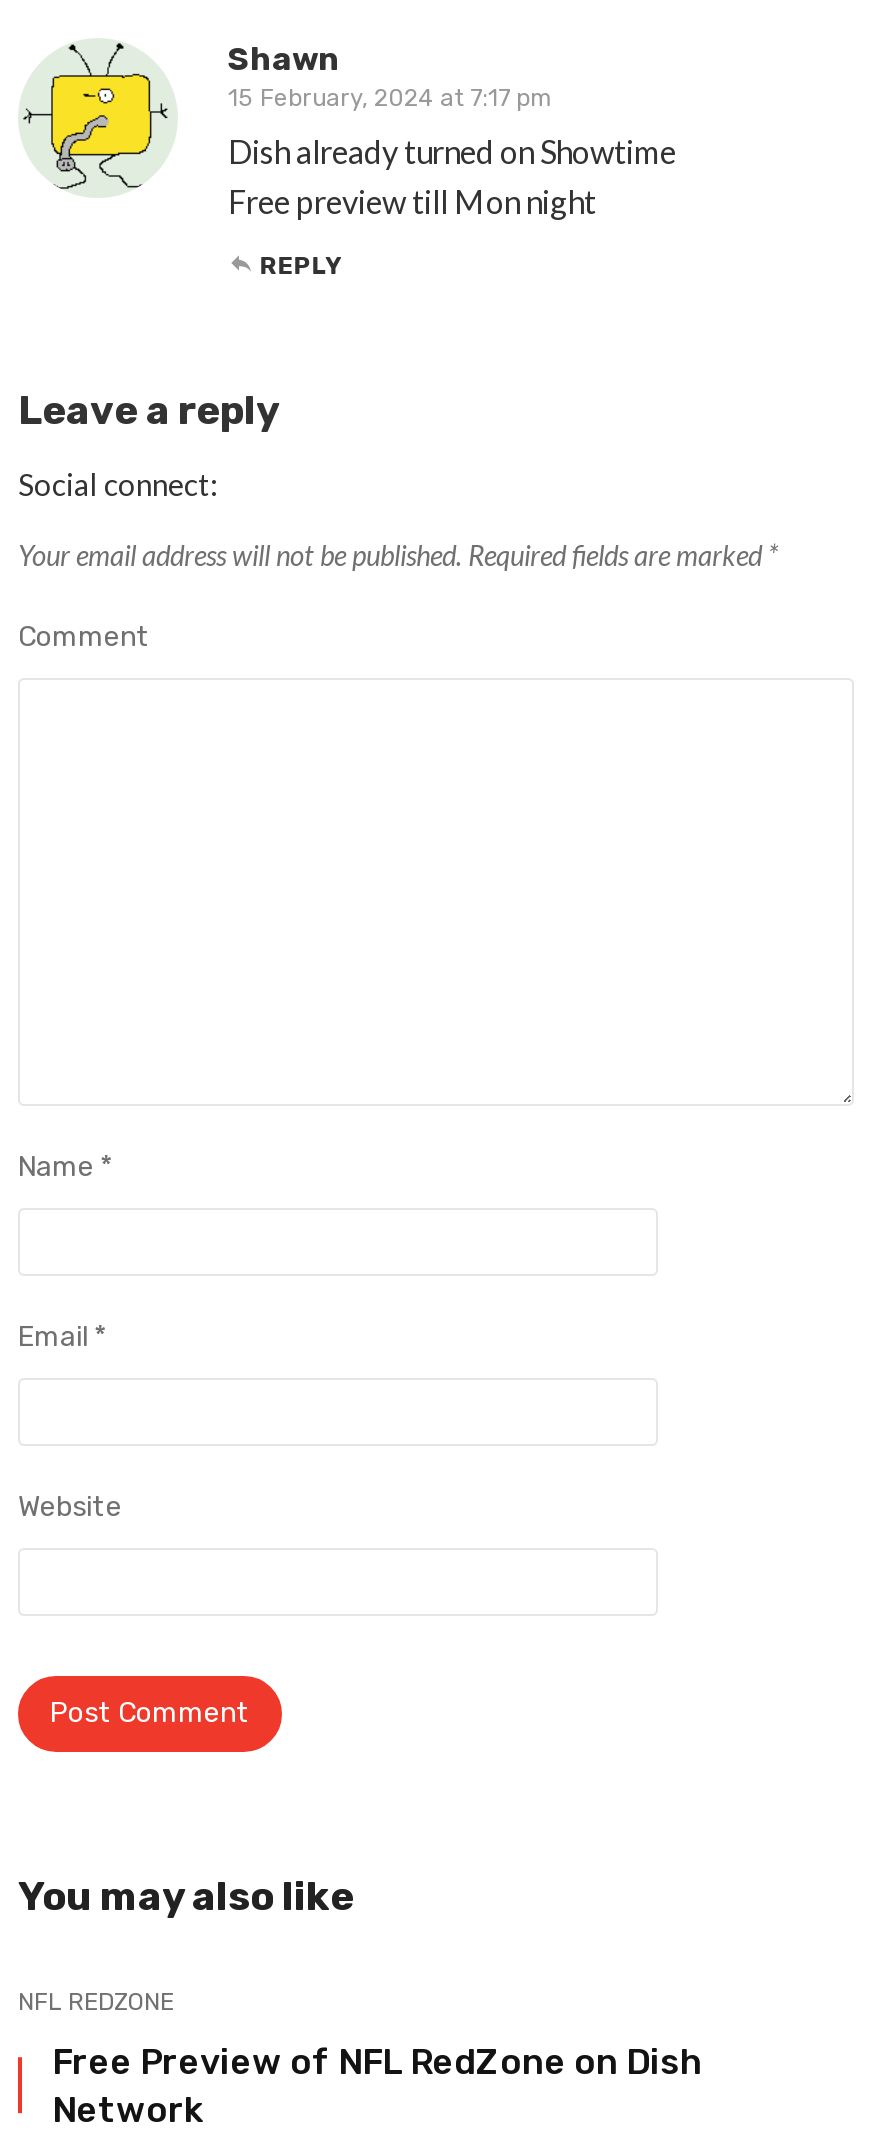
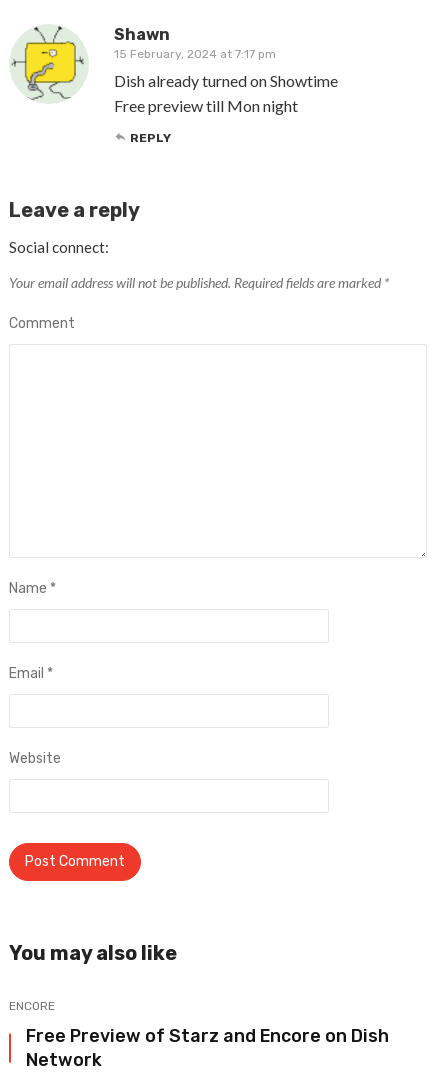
- NFL REDZONE
+ ENCORE

- Free Preview of NFL RedZone on Dish
+ Free Preview of Starz and Encore on Dish
